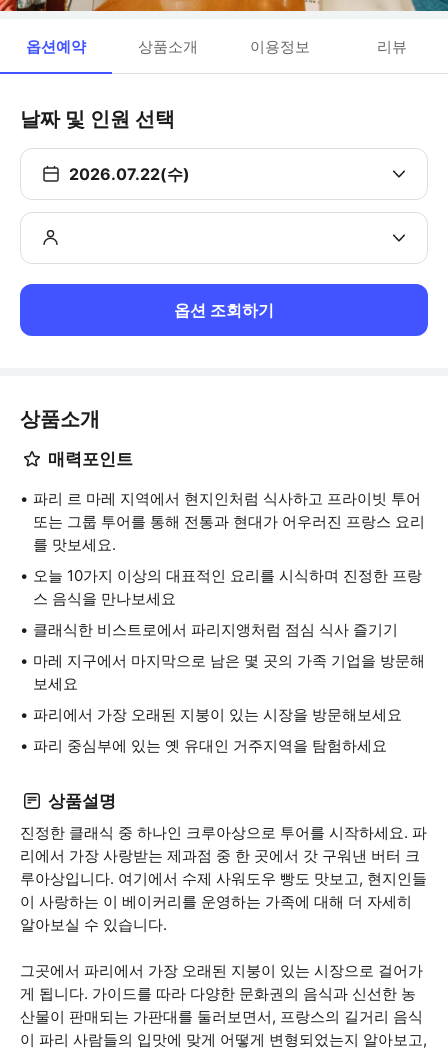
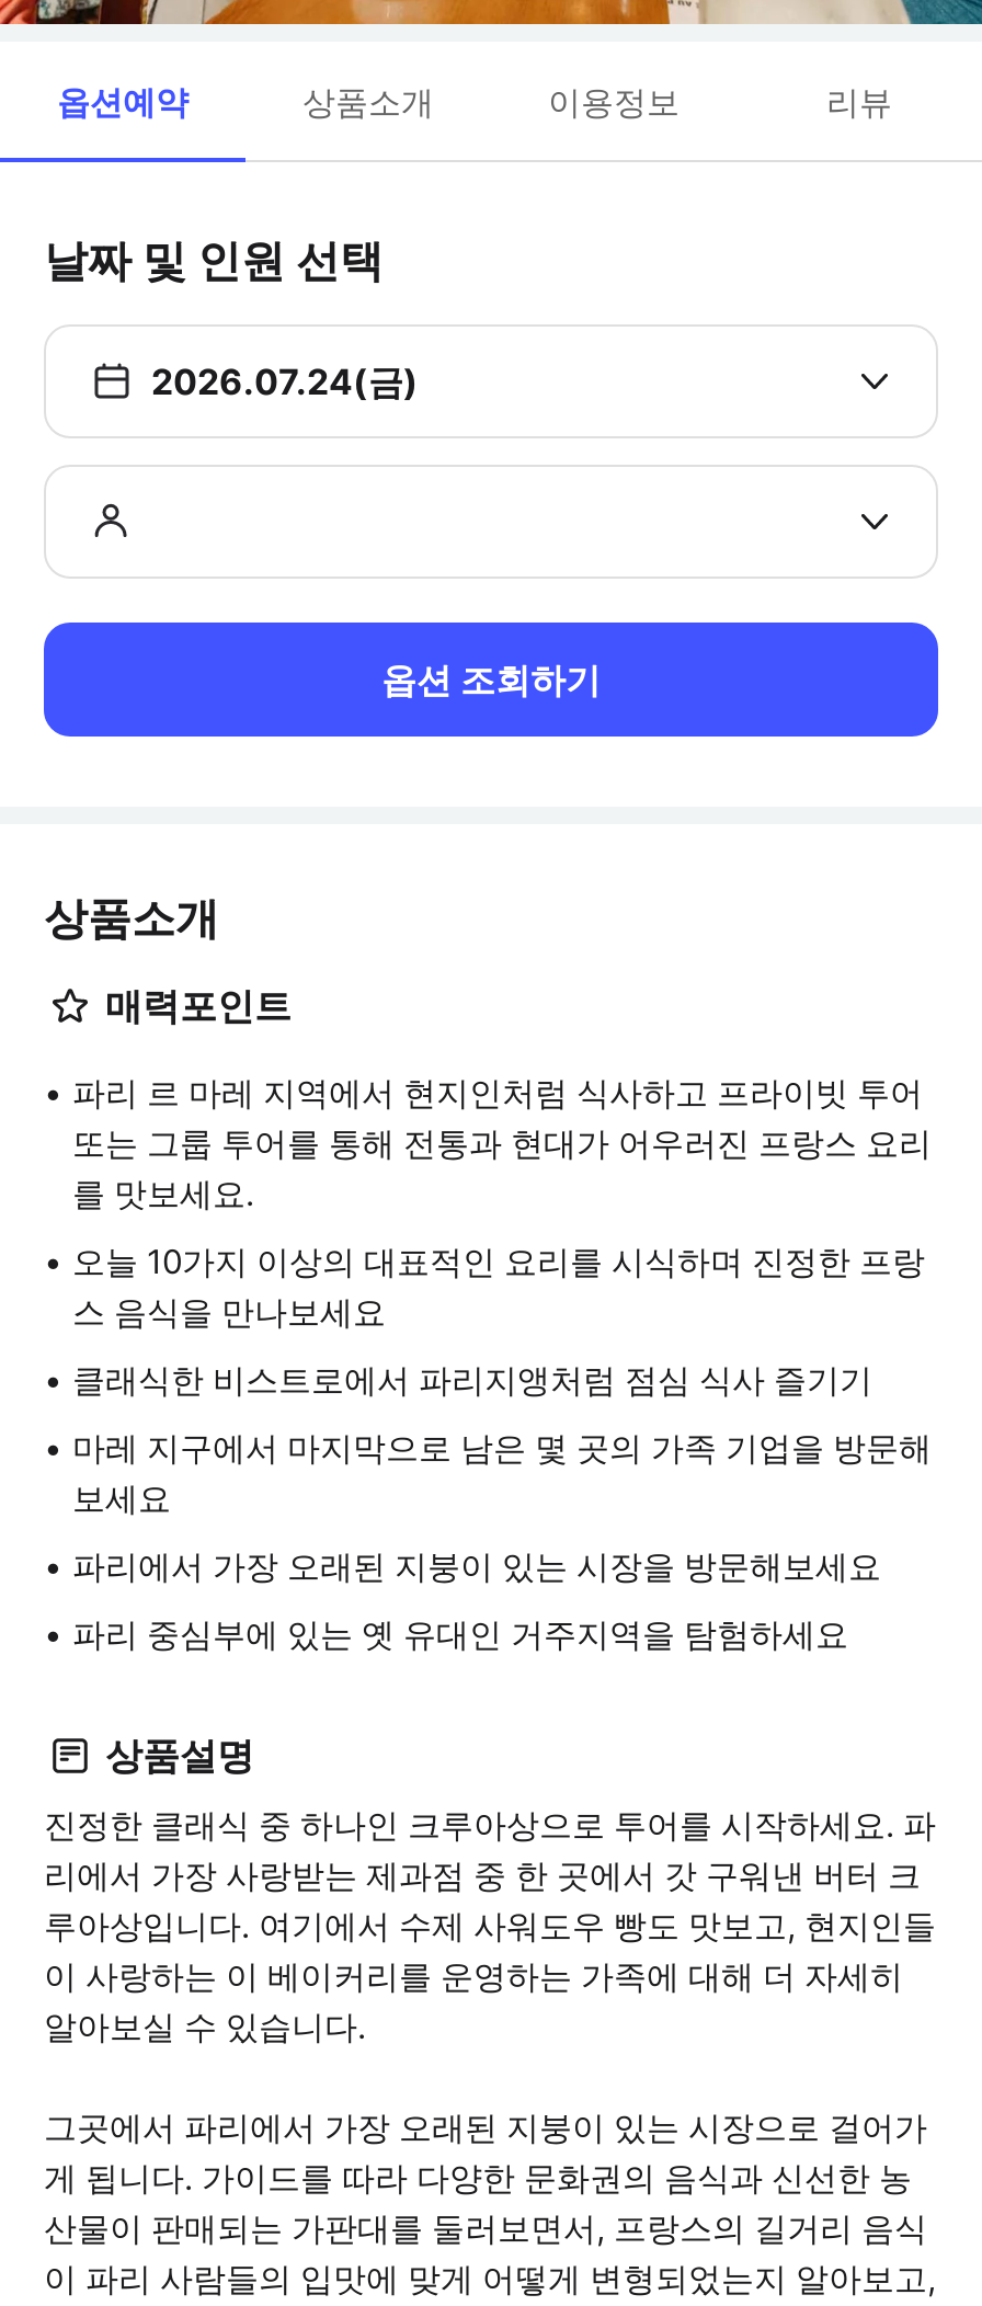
- 2026.07.22(수)
+ 2026.07.24(금)
